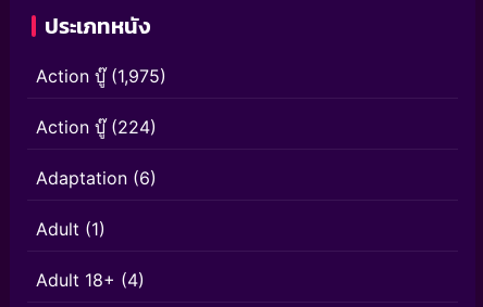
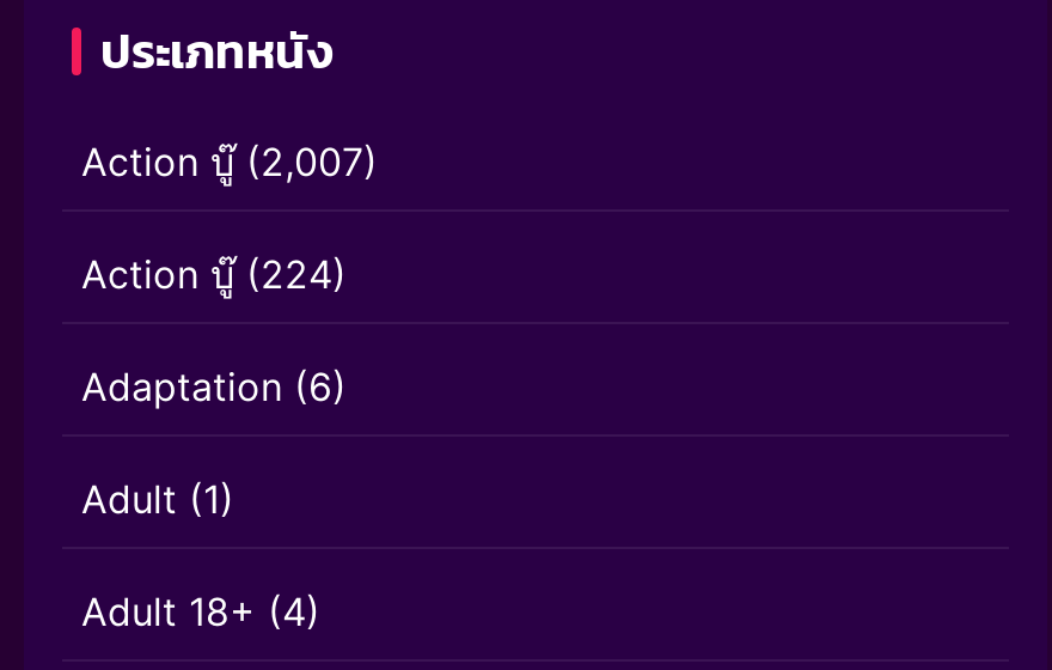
- Action บู๊(1,975)
+ Action บู๊(2,007)
